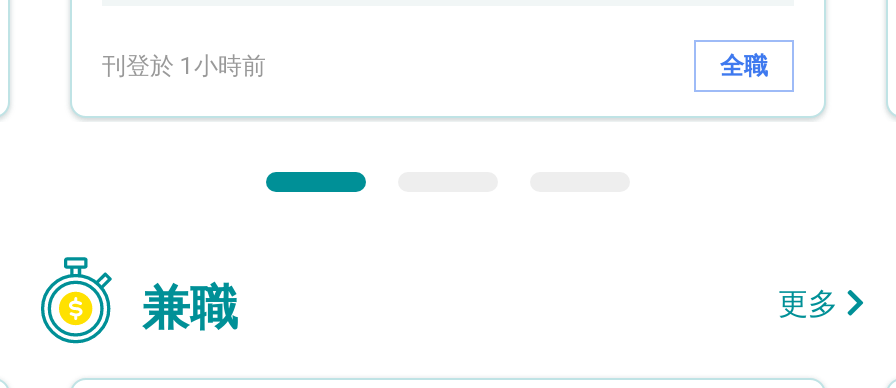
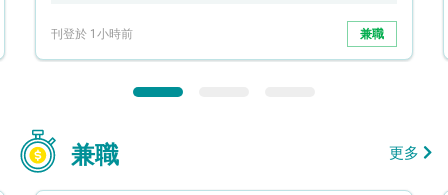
- 全職
+ 兼職
